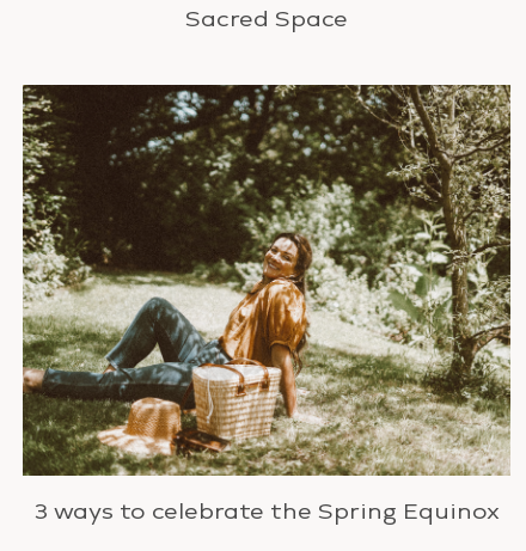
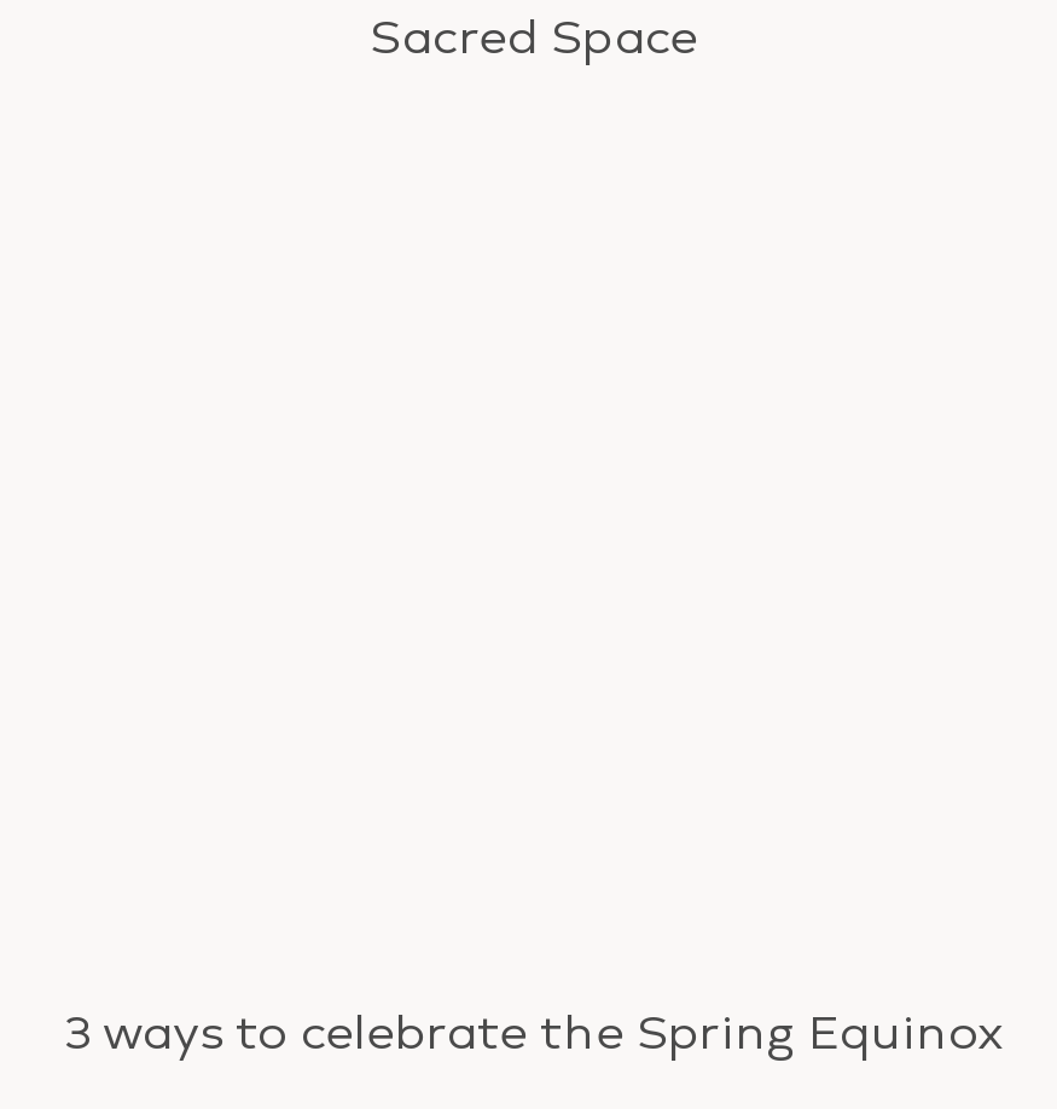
- [image]
